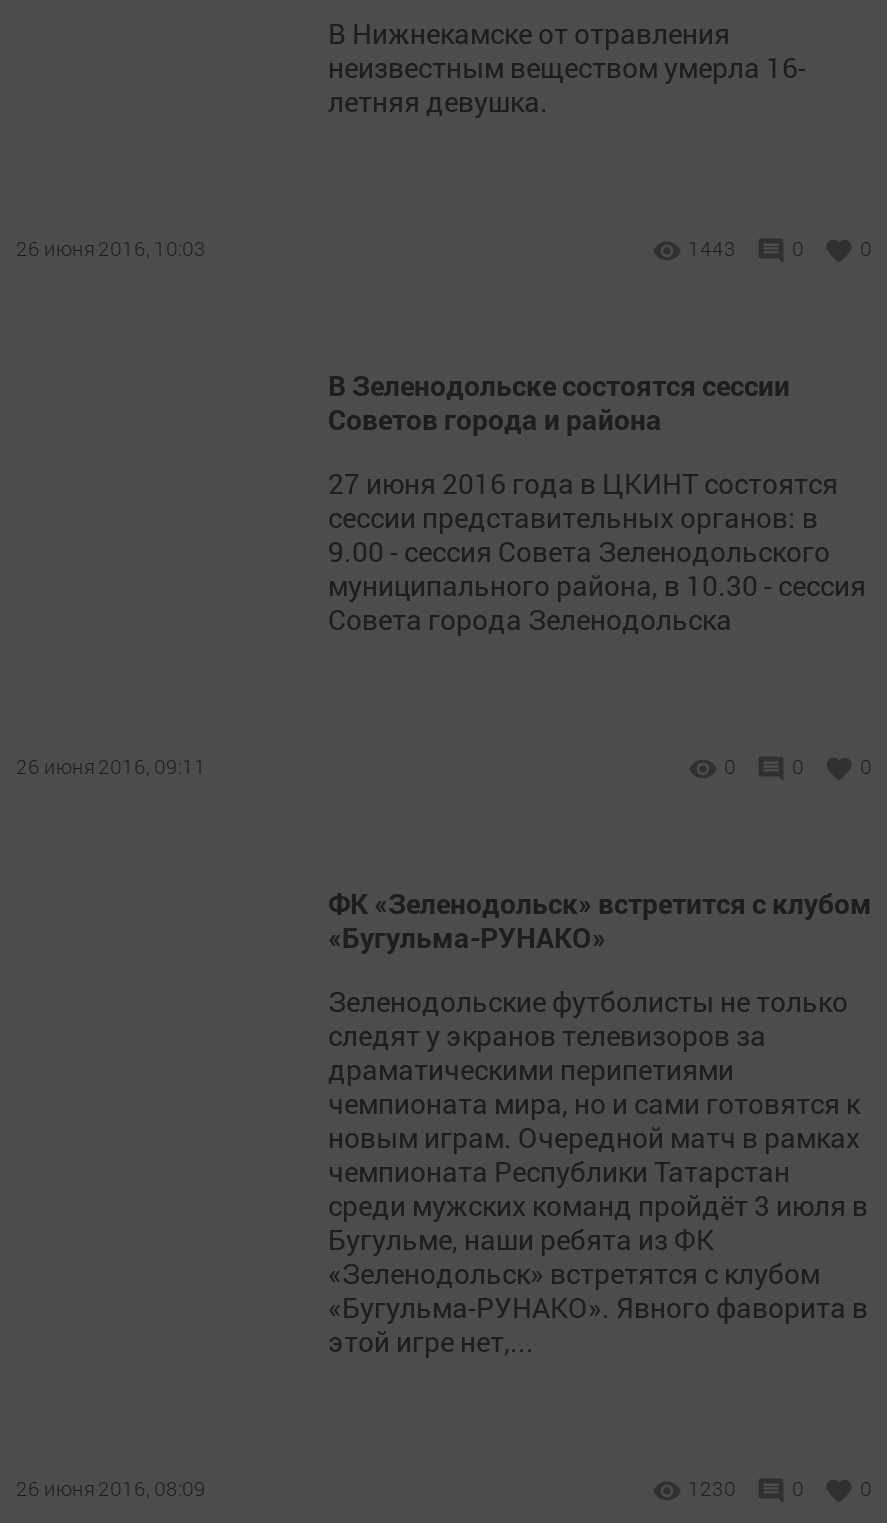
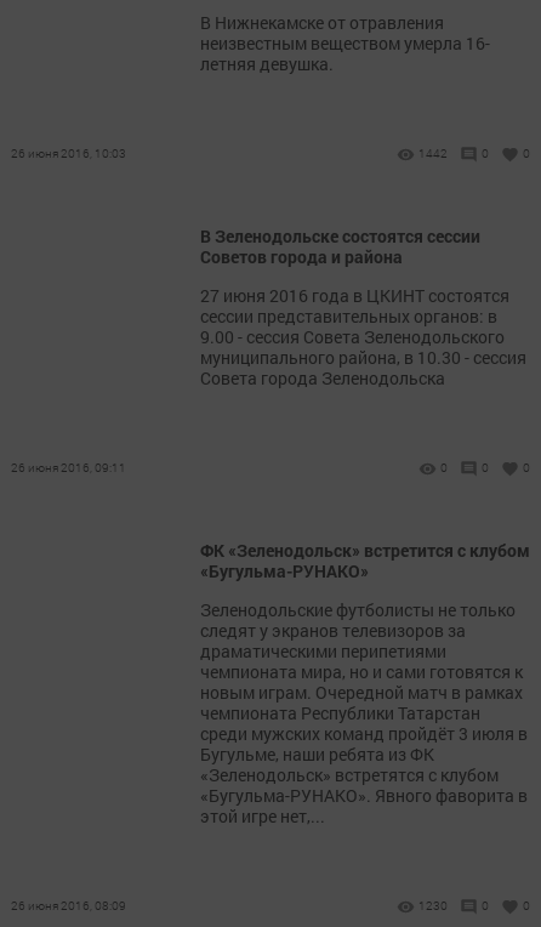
- 1443
+ 1442
